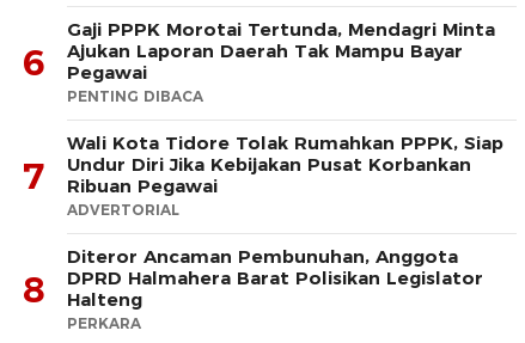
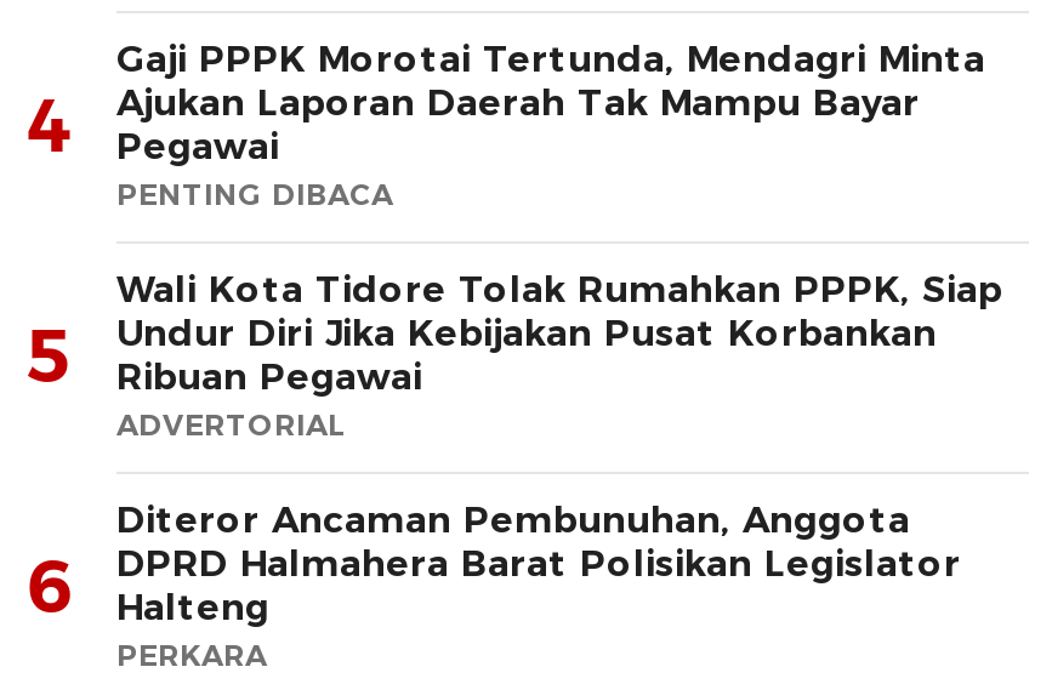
- 6 Ajukan Laporan Daerah Tak Mampu Bayar Pegawai
+ 4 Ajukan Laporan Daerah Tak Mampu Bayar Pegawai

- 7 Undur Diri Jika Kebijakan Pusat Korbankan Ribuan Pegawai
+ 5 Undur Diri Jika Kebijakan Pusat Korbankan Ribuan Pegawai

- 8 DPRD Halmahera Barat Polisikan Legislator Halteng
+ 6 DPRD Halmahera Barat Polisikan Legislator Halteng
